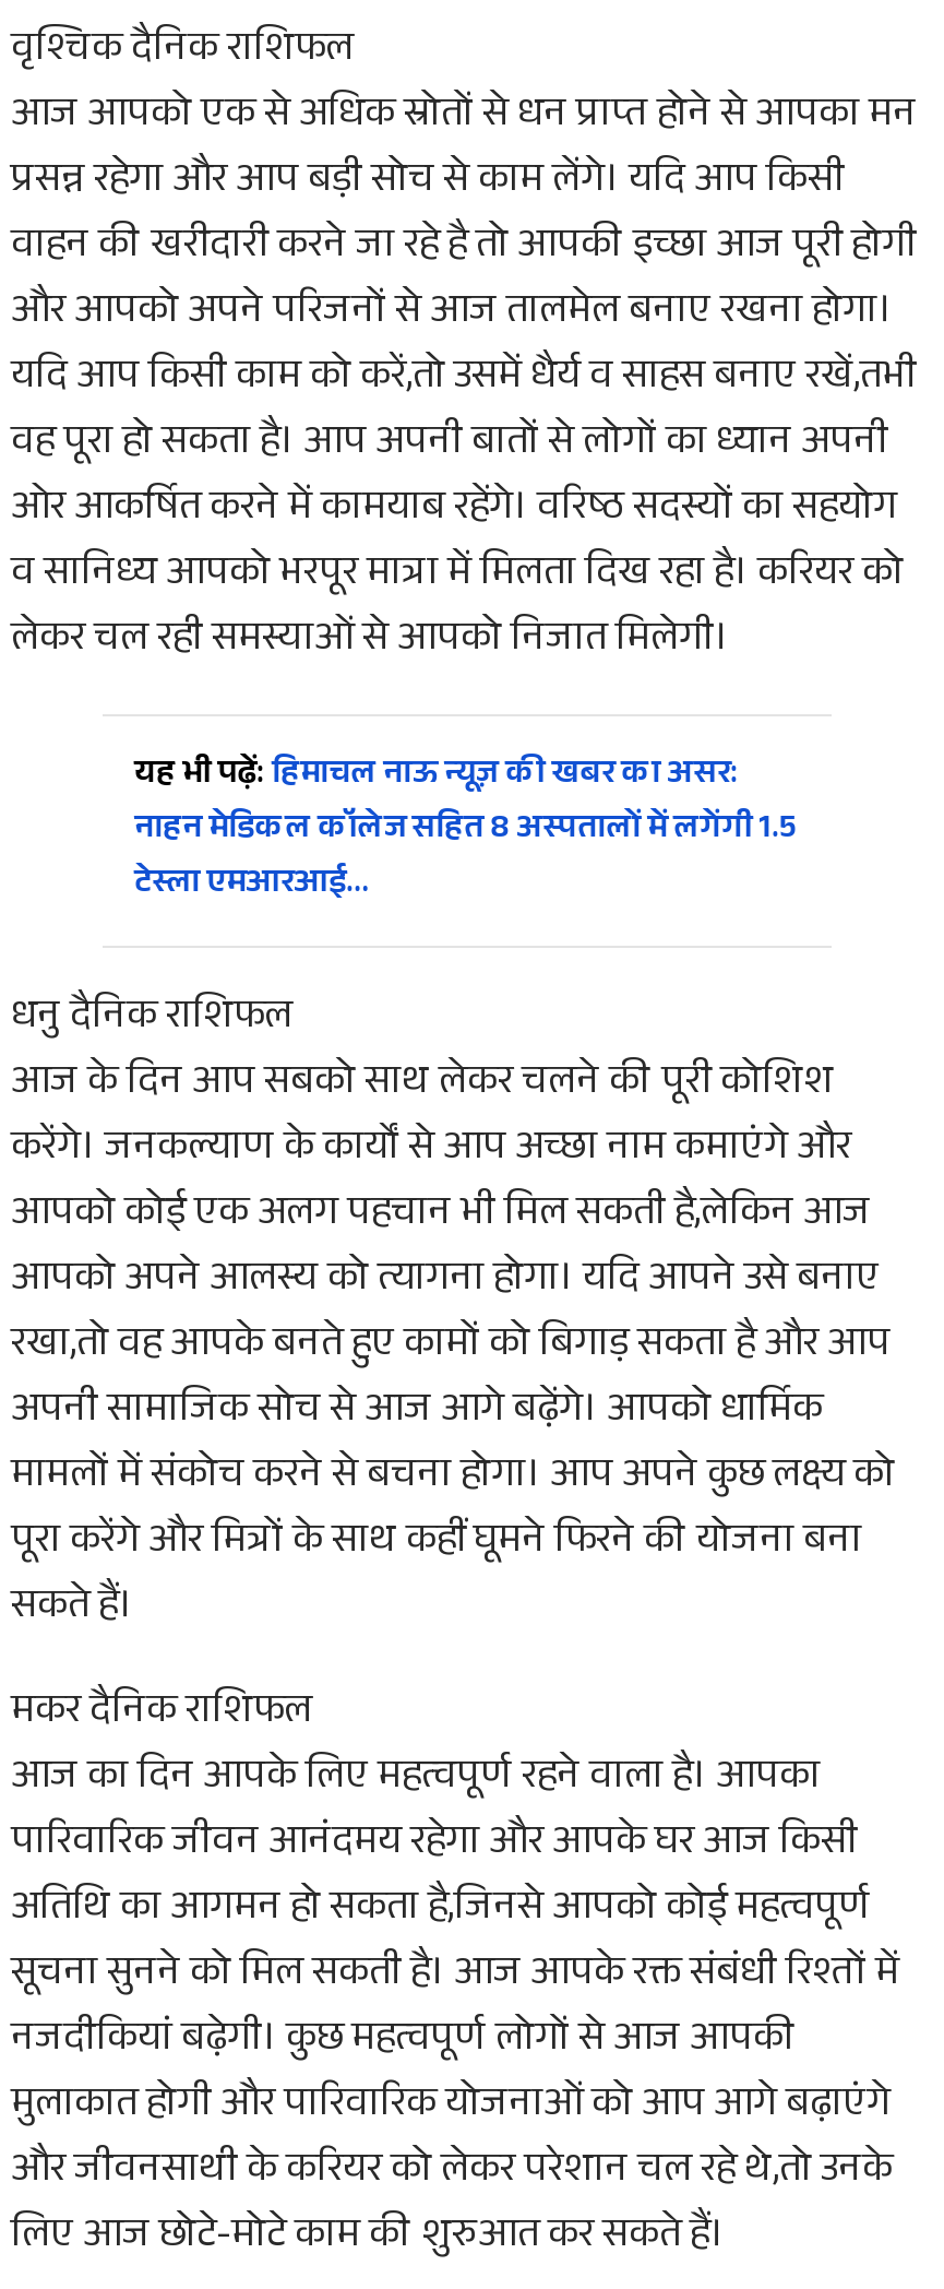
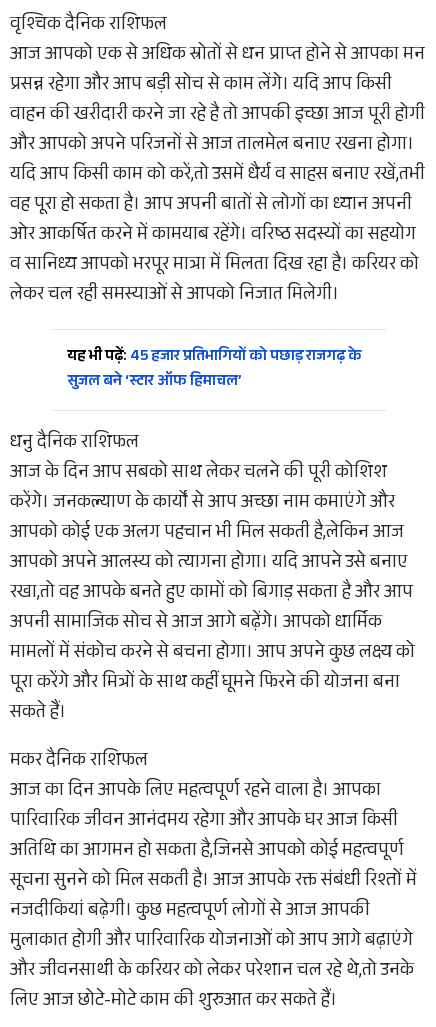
- यह भी पढ़ें: हिमाचल नाऊ न्यूज़ की खबर का असर:
- नाहन मेडिकल कॉलेज सहित 8 अस्पतालों में लगेंगी 1.5
- टेस्ला एमआरआई…
+ यह भी पढ़ें: 45 हजार प्रतिभागियों को पछाड़ राजगढ़ के
+ सुजल बने ‘स्टार ऑफ हिमाचल’
